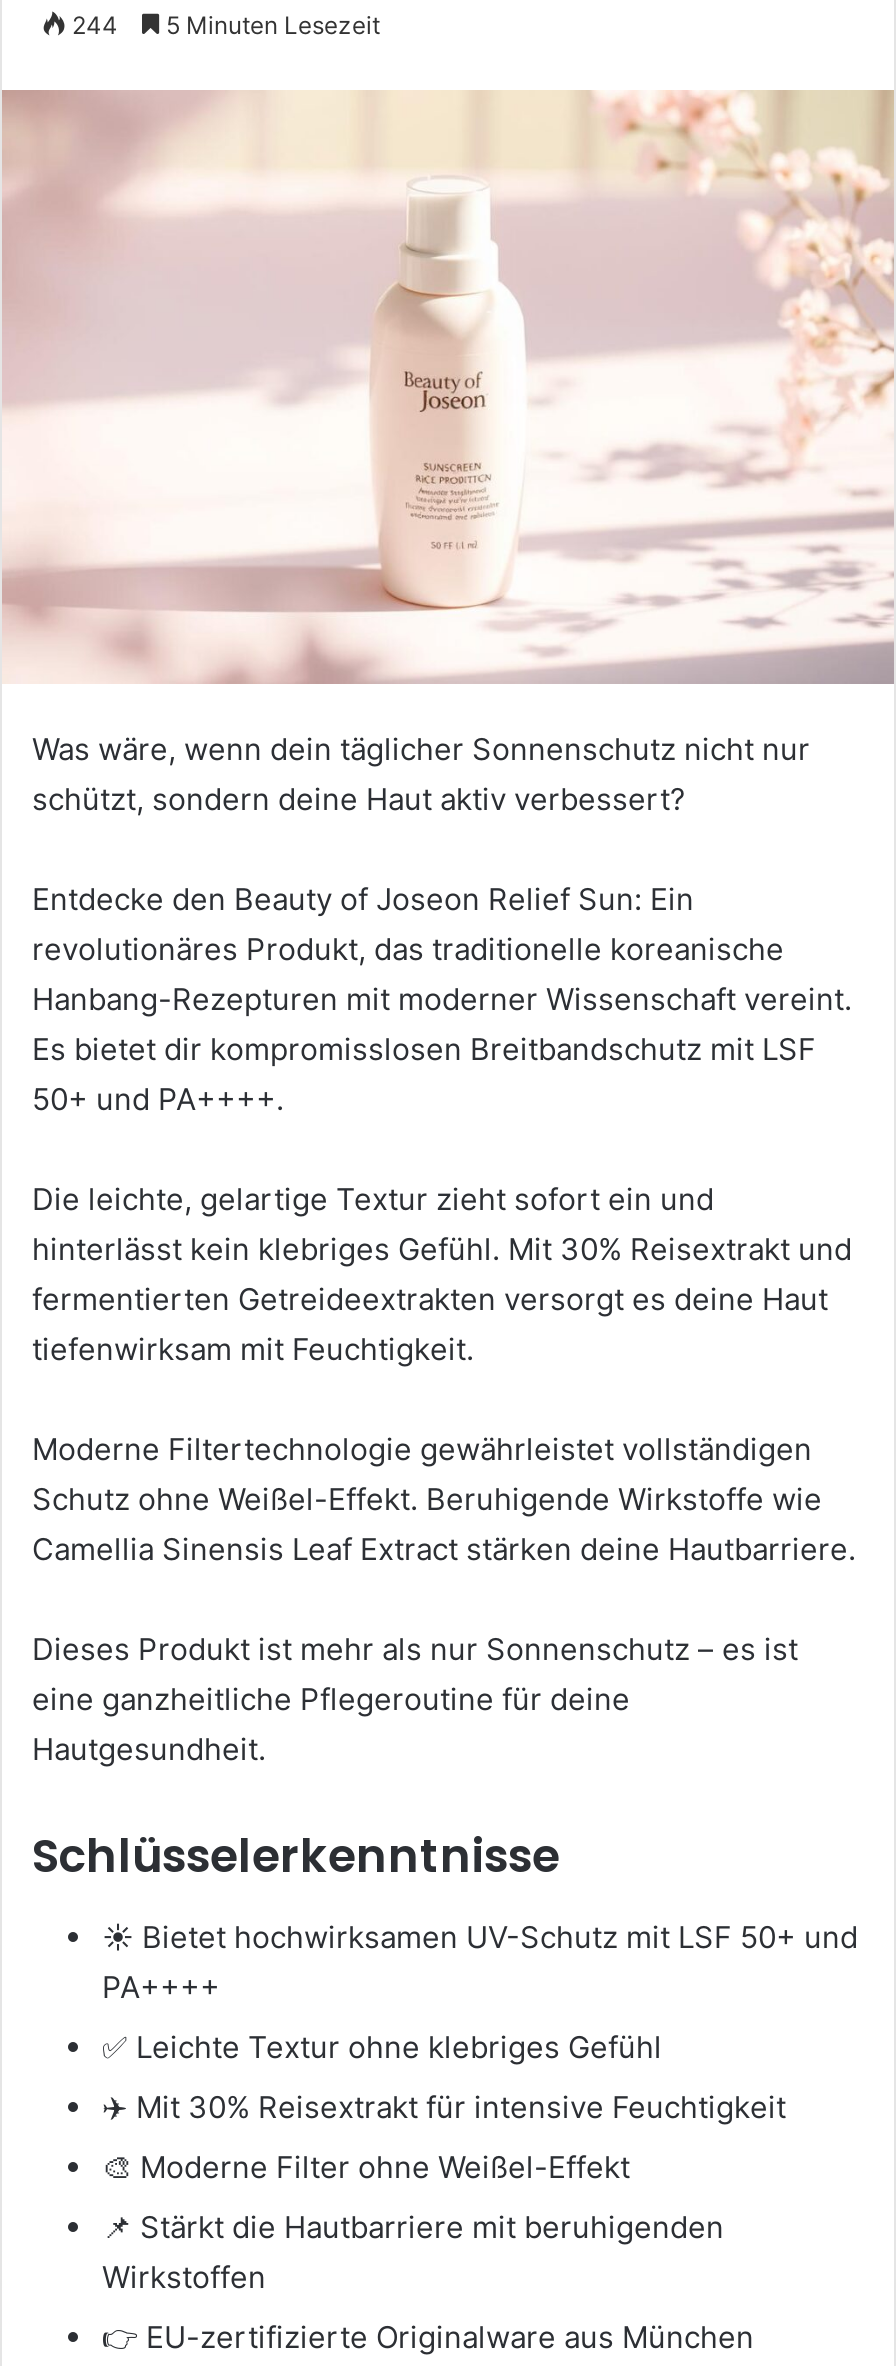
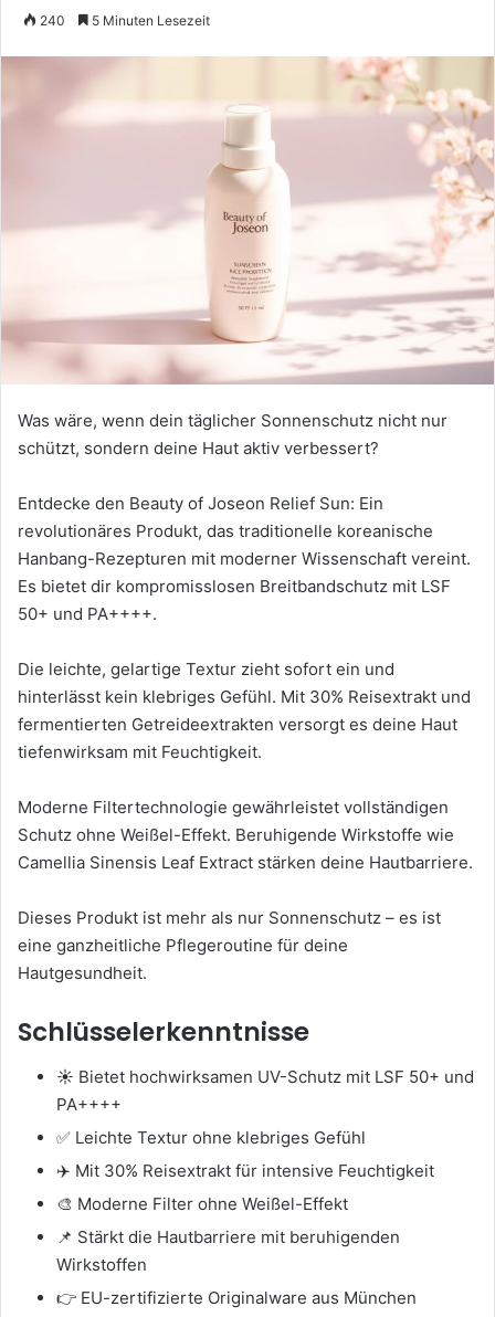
- 244 5 Minuten Lesezeit
+ 240 5 Minuten Lesezeit
